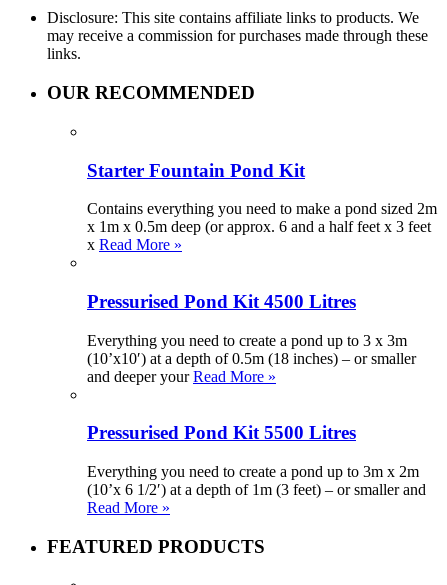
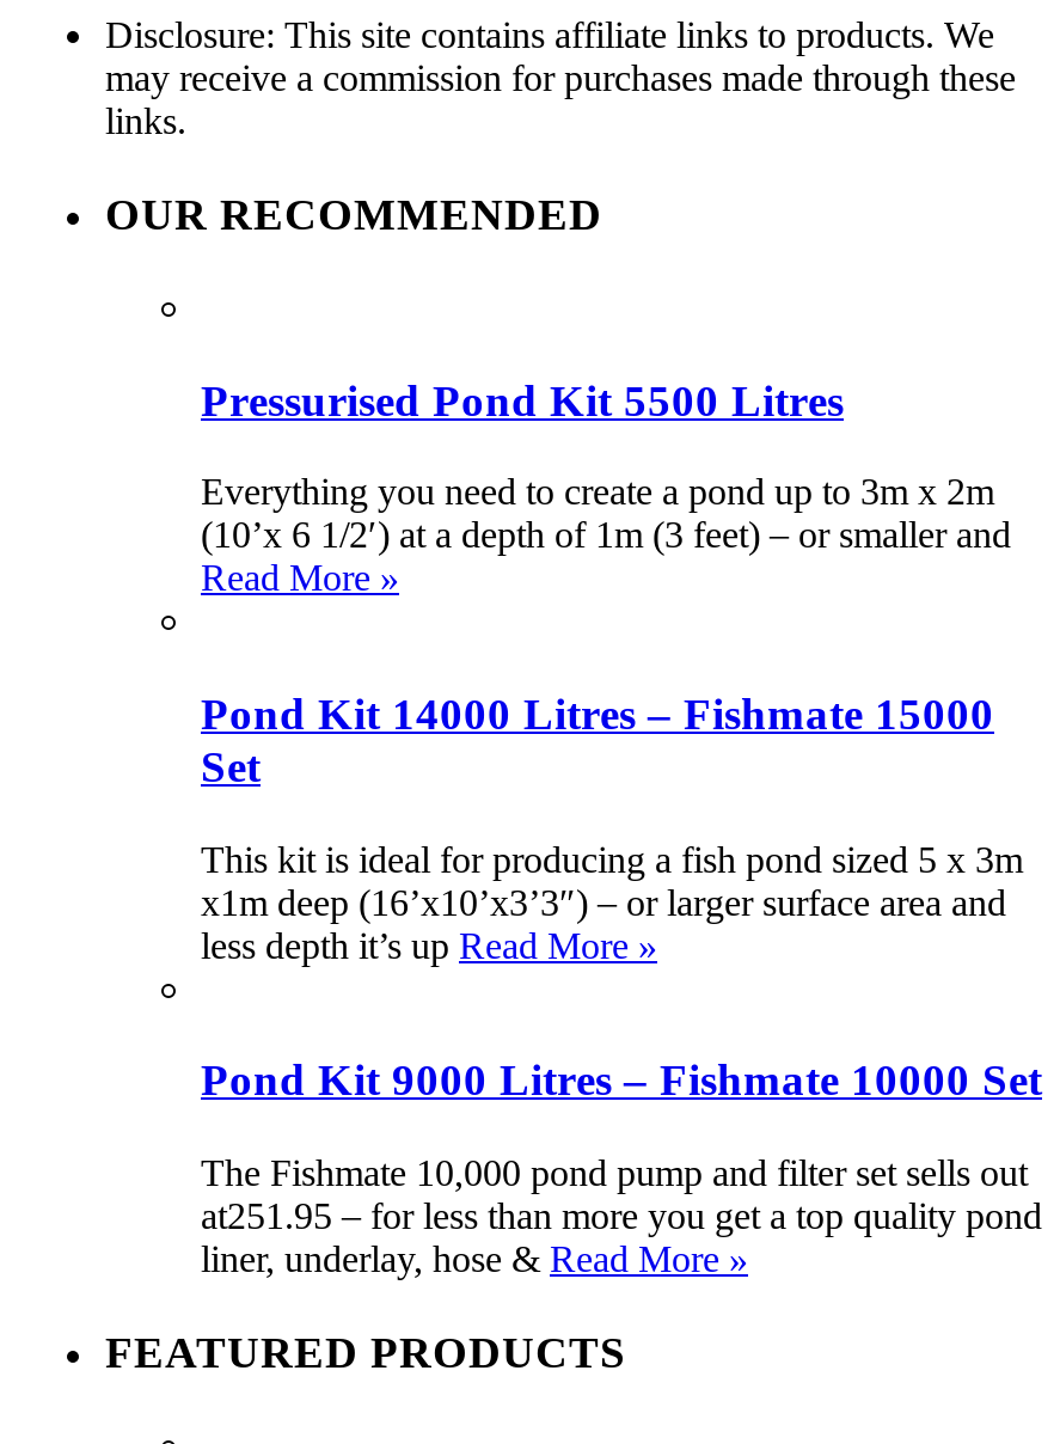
- Starter Fountain Pond Kit
- Contains everything you need to make a pond sized 2m
- x 1m x 0.5m deep (or approx. 6 and a half feet x 3 feet
- x Read More »
- Pressurised Pond Kit 4500 Litres
- Everything you need to create a pond up to 3 x 3m
- (10’x10′) at a depth of 0.5m (18 inches) – or smaller
- and deeper your Read More »

moved up: Pressurised Pond Kit 5500 Litres | Everything you need to create a pond up to 3m x 2m | (10’x 6 1/2′) at a depth of 1m (3 feet) – or smaller and | Read More »

+ Pond Kit 14000 Litres – Fishmate 15000
+ Set
+ This kit is ideal for producing a fish pond sized 5 x 3m
+ x1m deep (16’x10’x3’3″) – or larger surface area and
+ less depth it’s up Read More »
+ Pond Kit 9000 Litres – Fishmate 10000 Set
+ The Fishmate 10,000 pond pump and filter set sells out
+ at251.95 – for less than more you get a top quality pond
+ liner, underlay, hose & Read More »
